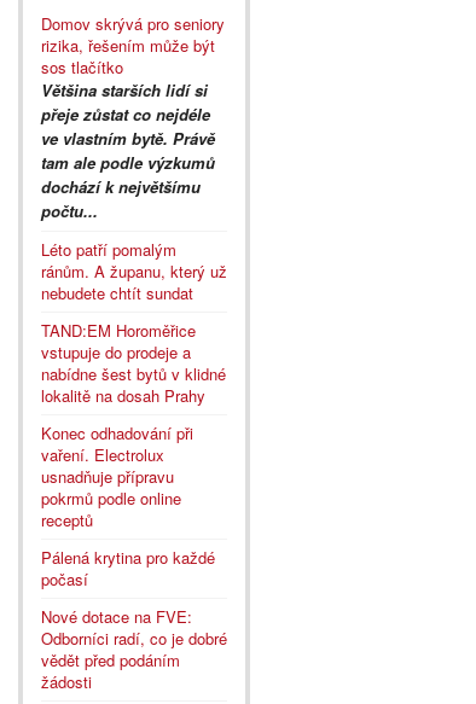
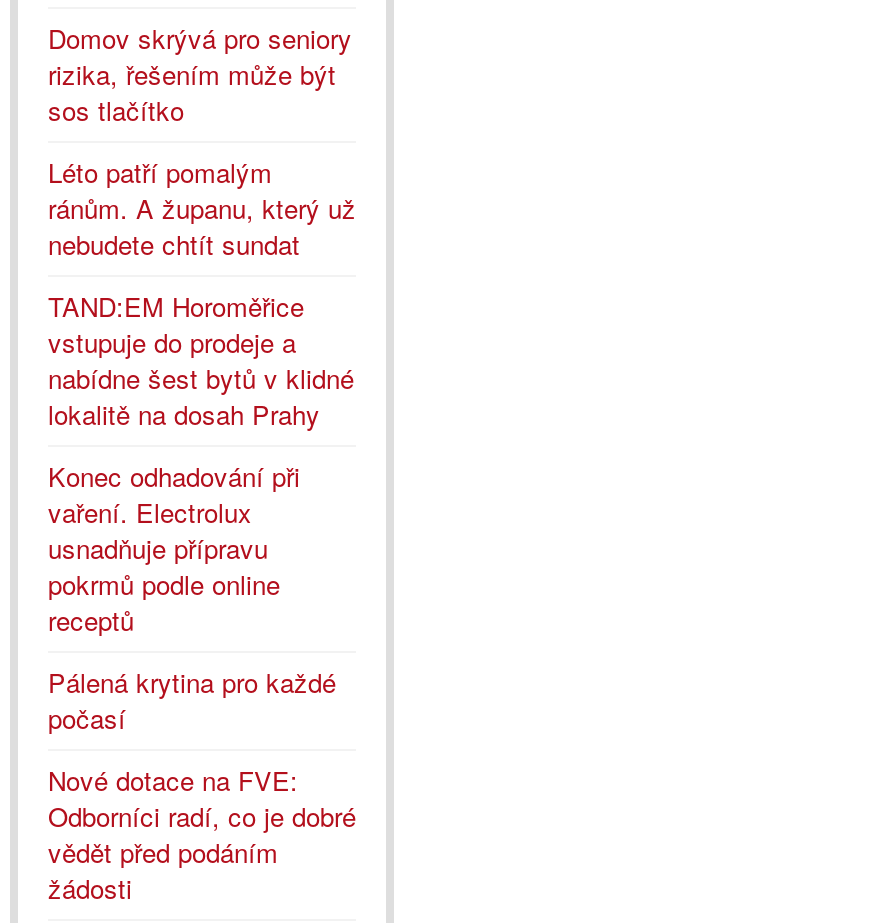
- Většina starších lidí si
- přeje zůstat co nejdéle
- ve vlastním bytě. Právě
- tam ale podle výzkumů
- dochází k největšímu
- počtu...
